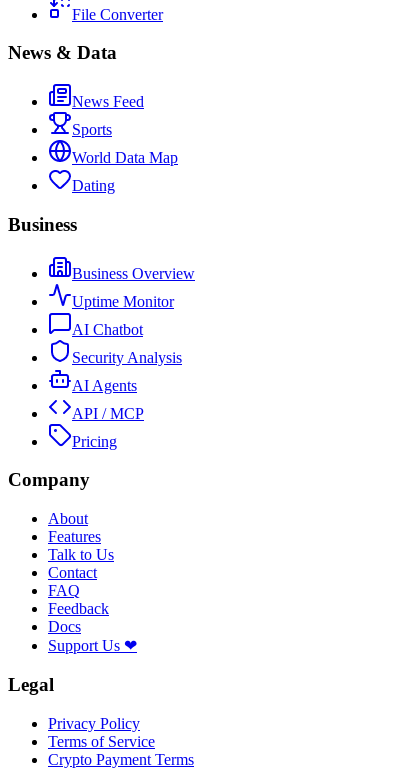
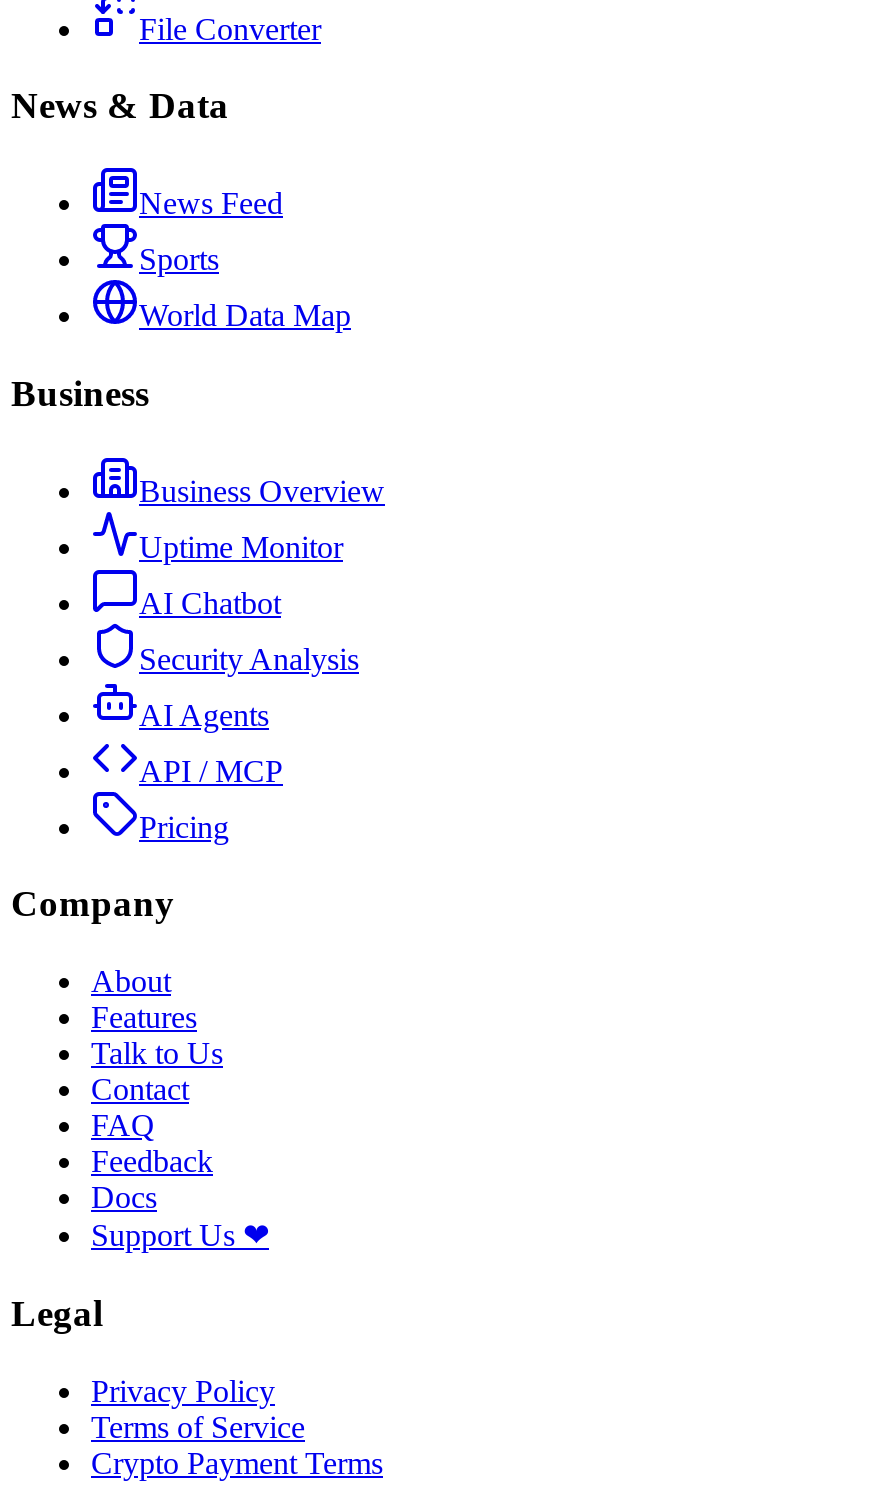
- Dating
